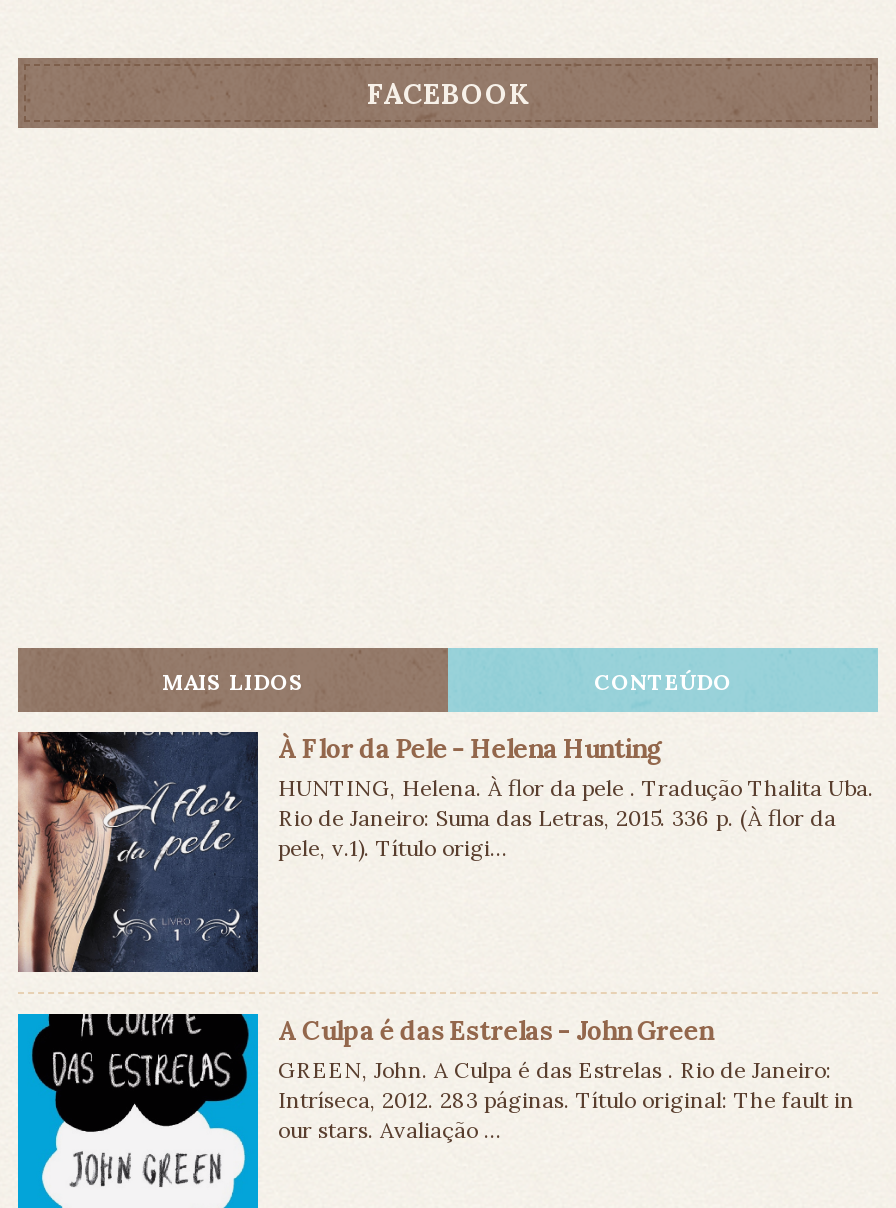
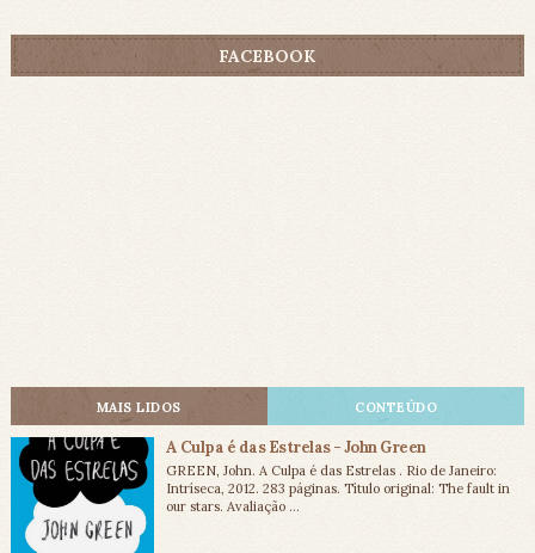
- [image]
- À Flor da Pele - Helena Hunting
- HUNTING, Helena. À flor da pele . Tradução Thalita Uba.
- Rio de Janeiro: Suma das Letras, 2015. 336 p. (À flor da
- pele, v.1). Título origi...
